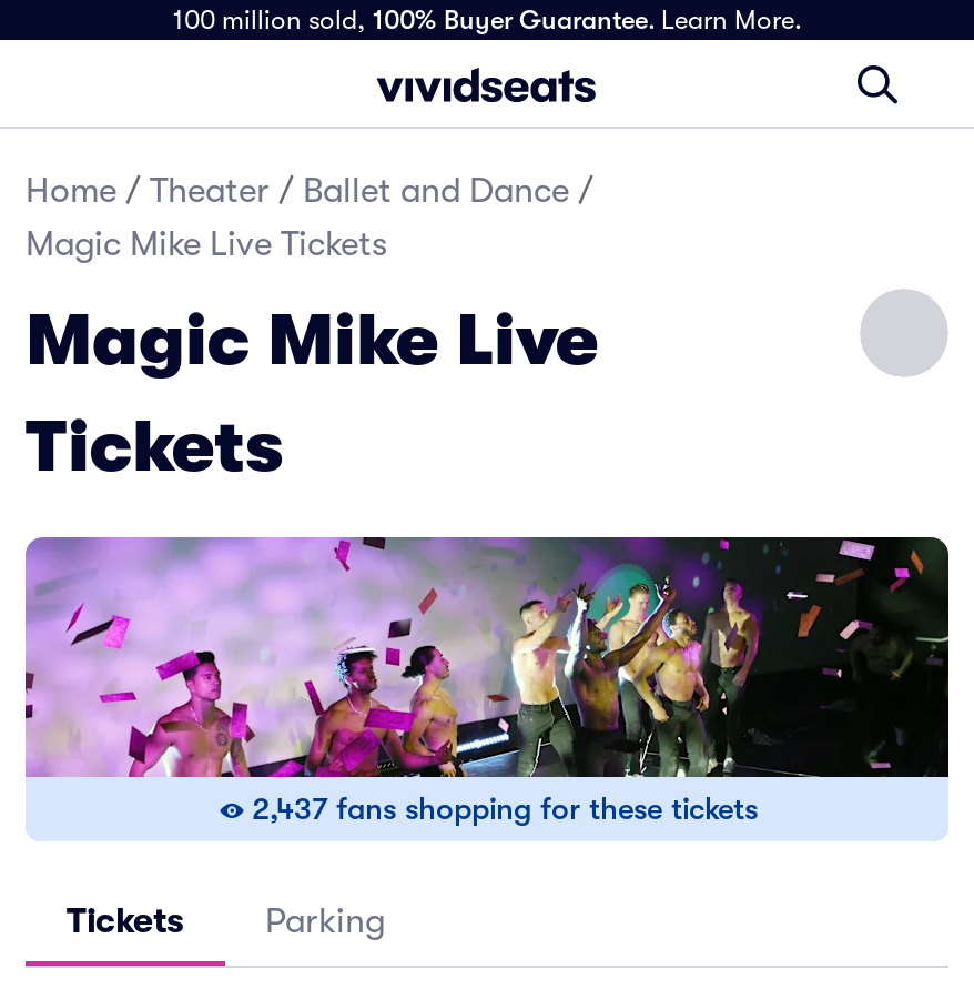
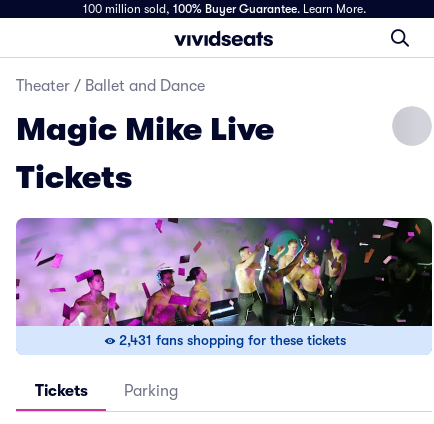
- Home / Theater / Ballet and Dance /
- Magic Mike Live Tickets
+ Theater / Ballet and Dance

- 2,437 fans shopping for these tickets
+ 2,431 fans shopping for these tickets
